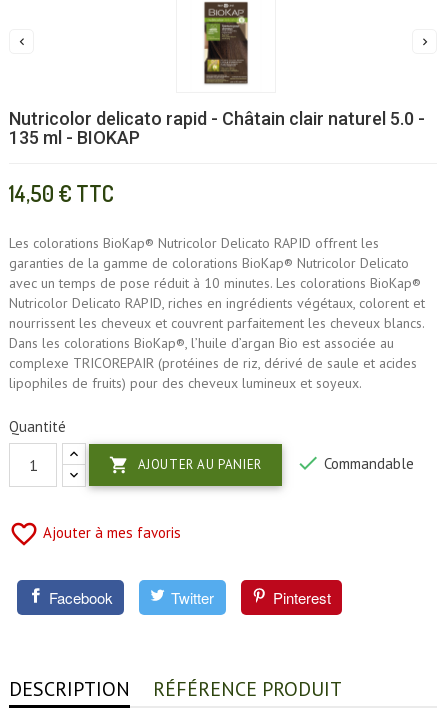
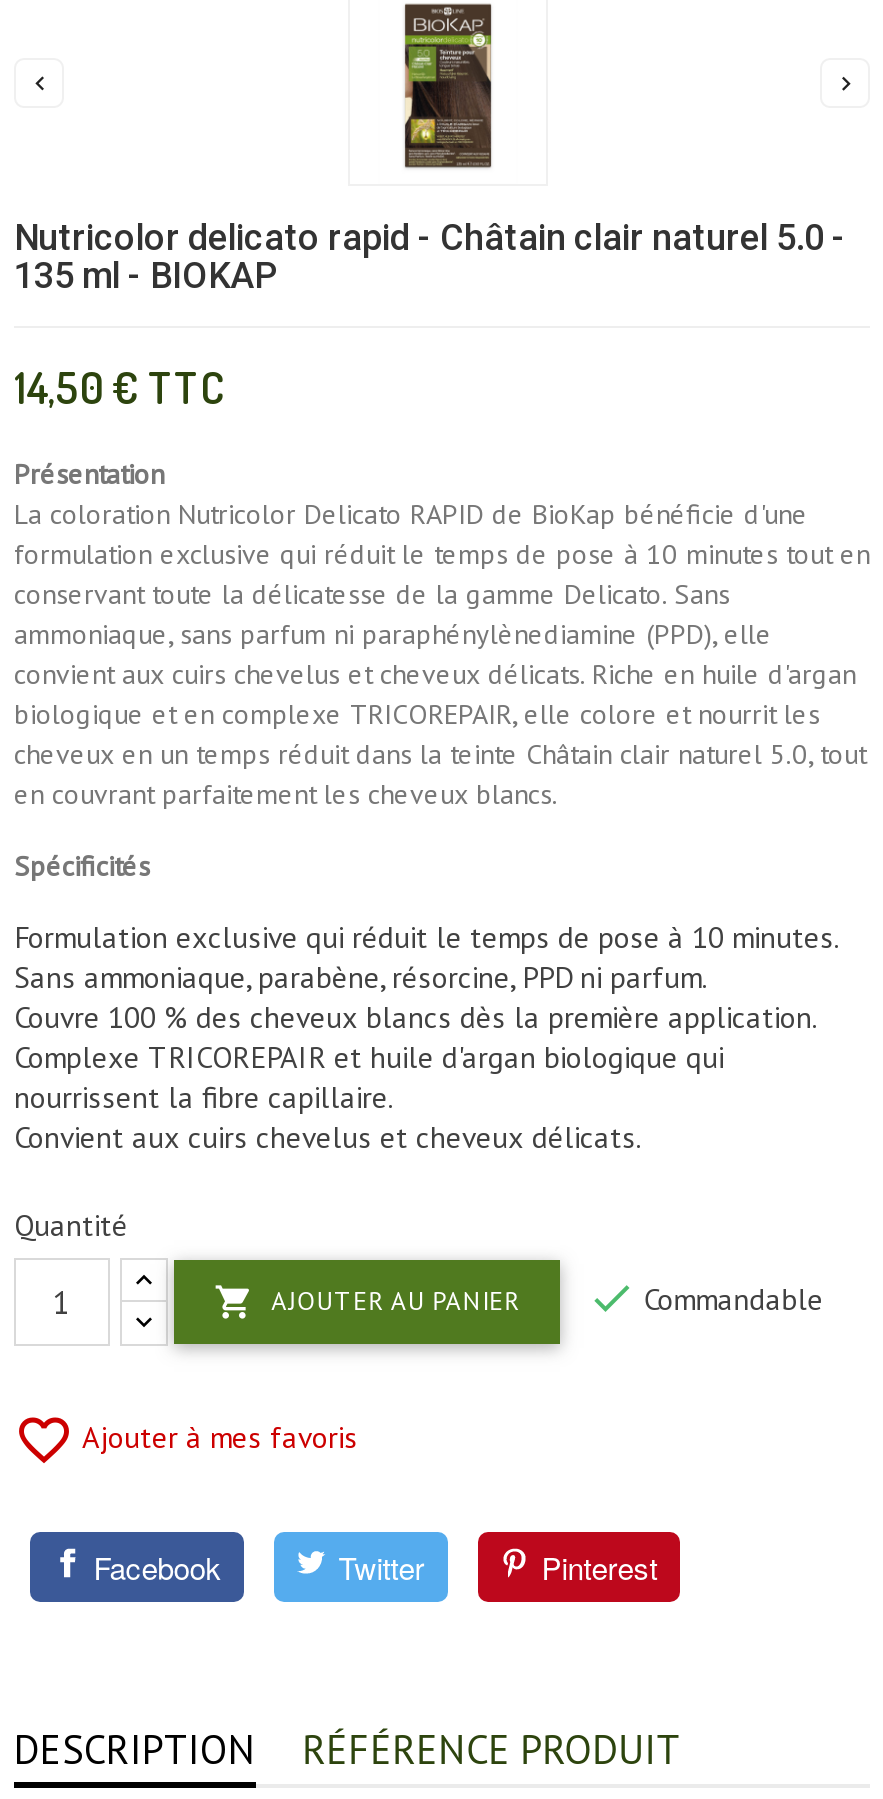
- Les colorations BioKap® Nutricolor Delicato RAPID offrent les
- garanties de la gamme de colorations BioKap® Nutricolor Delicato
- avec un temps de pose réduit à 10 minutes. Les colorations BioKap®
- Nutricolor Delicato RAPID, riches en ingrédients végétaux, colorent et
- nourrissent les cheveux et couvrent parfaitement les cheveux blancs.
- Dans les colorations BioKap®, l’huile d’argan Bio est associée au
- complexe TRICOREPAIR (protéines de riz, dérivé de saule et acides
- lipophiles de fruits) pour des cheveux lumineux et soyeux.
+ Présentation
+ La coloration Nutricolor Delicato RAPID de BioKap bénéficie d'une
+ formulation exclusive qui réduit le temps de pose à 10 minutes tout en
+ conservant toute la délicatesse de la gamme Delicato. Sans
+ ammoniaque, sans parfum ni paraphénylènediamine (PPD), elle
+ convient aux cuirs chevelus et cheveux délicats. Riche en huile d'argan
+ biologique et en complexe TRICOREPAIR, elle colore et nourrit les
+ cheveux en un temps réduit dans la teinte Châtain clair naturel 5.0, tout
+ en couvrant parfaitement les cheveux blancs.
+ Spécificités
+ Formulation exclusive qui réduit le temps de pose à 10 minutes.
+ Sans ammoniaque, parabène, résorcine, PPD ni parfum.
+ Couvre 100 % des cheveux blancs dès la première application.
+ Complexe TRICOREPAIR et huile d'argan biologique qui
+ nourrissent la fibre capillaire.
+ Convient aux cuirs chevelus et cheveux délicats.
